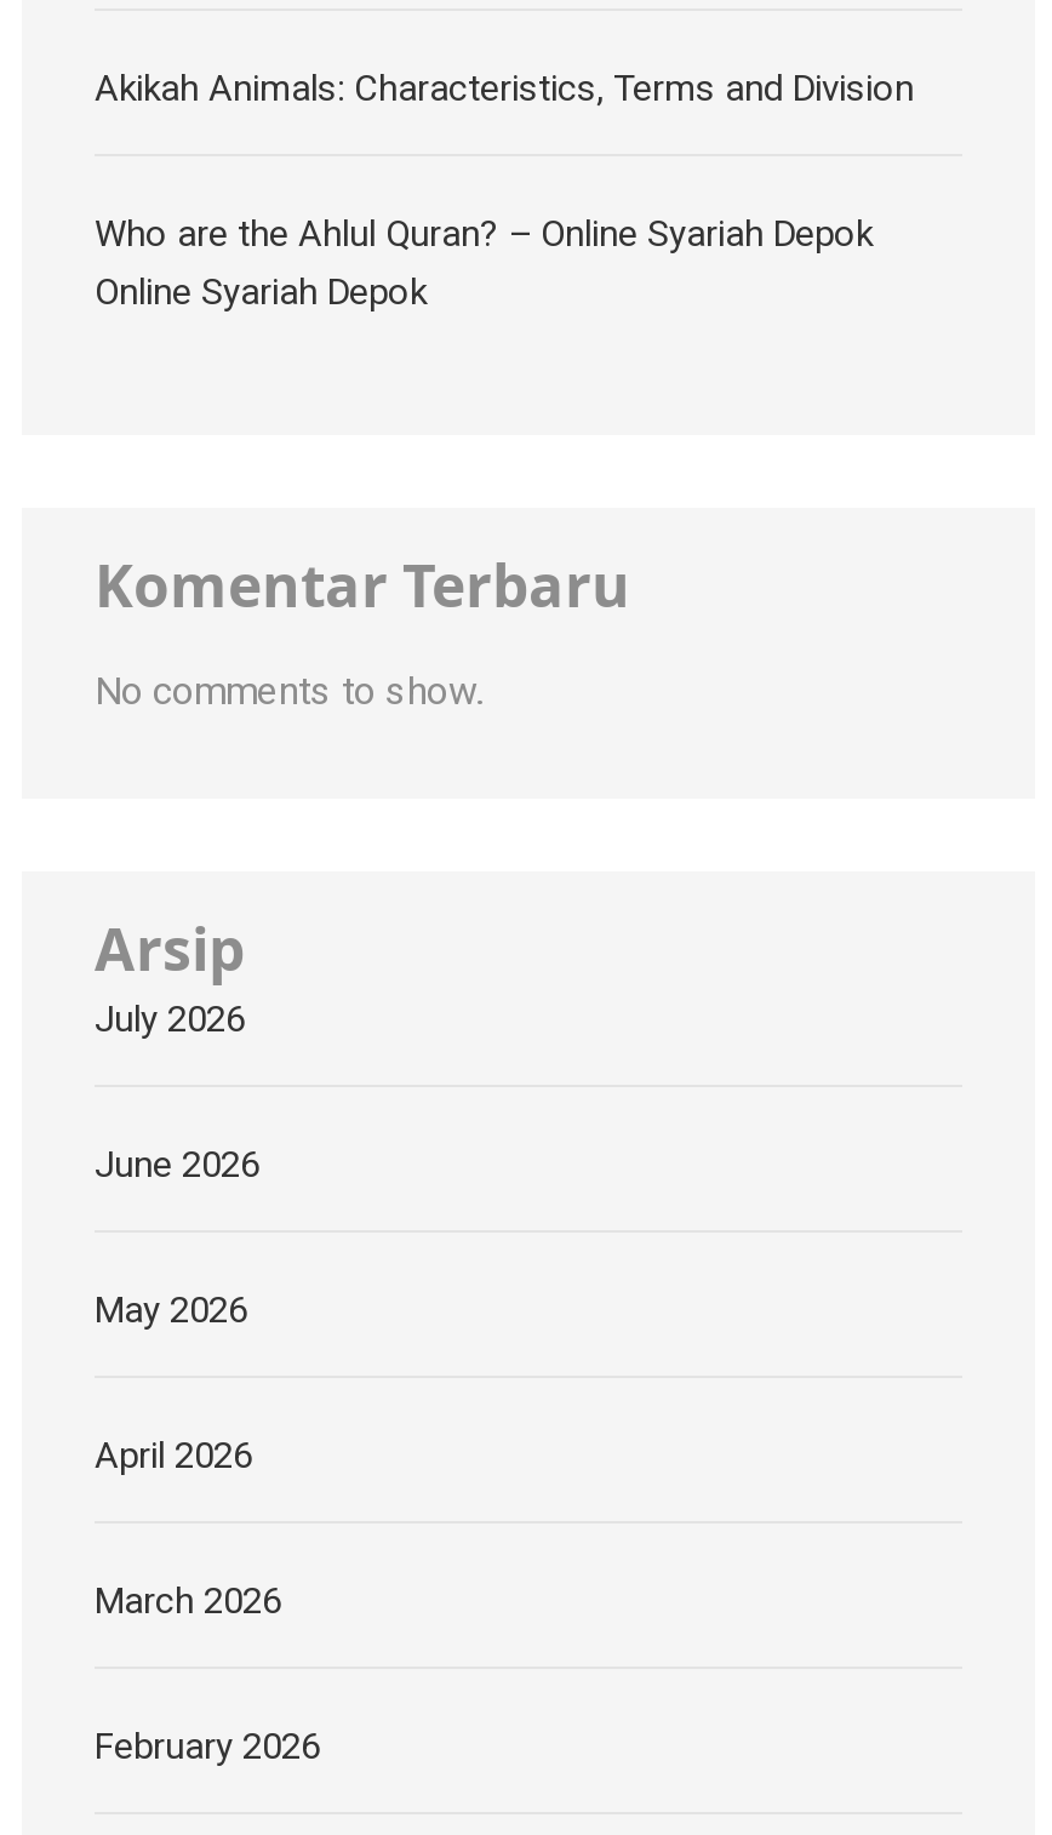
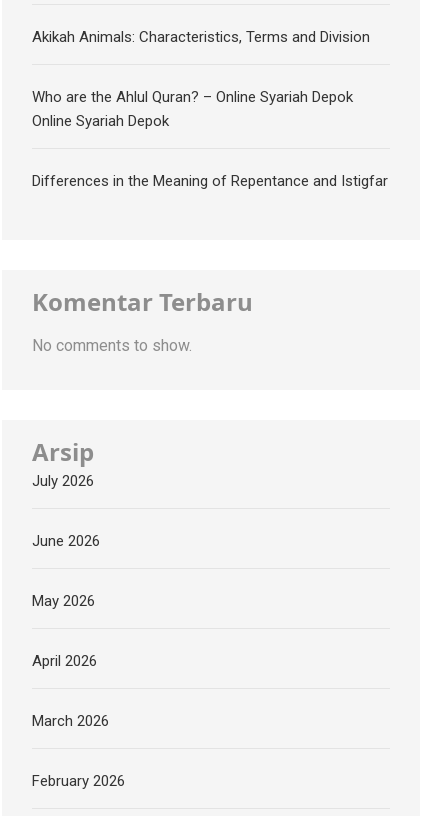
+ Differences in the Meaning of Repentance and Istigfar
